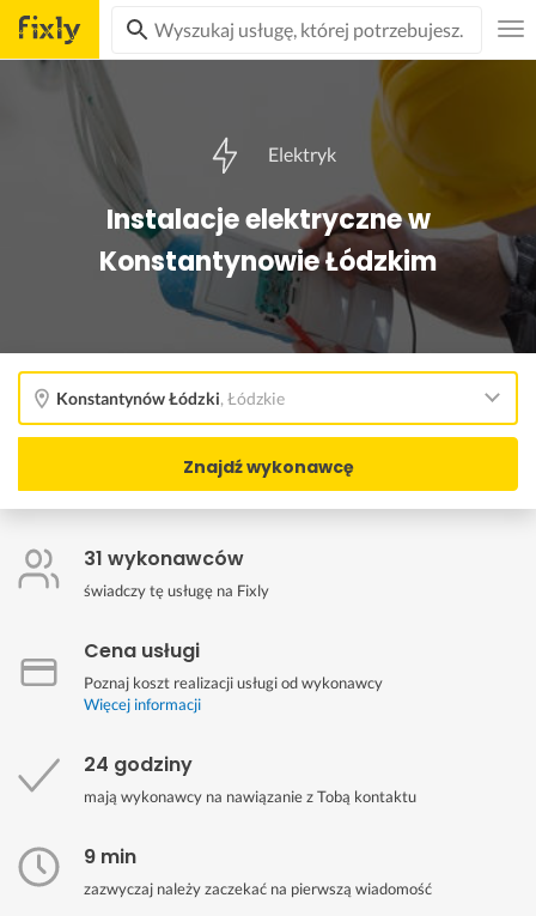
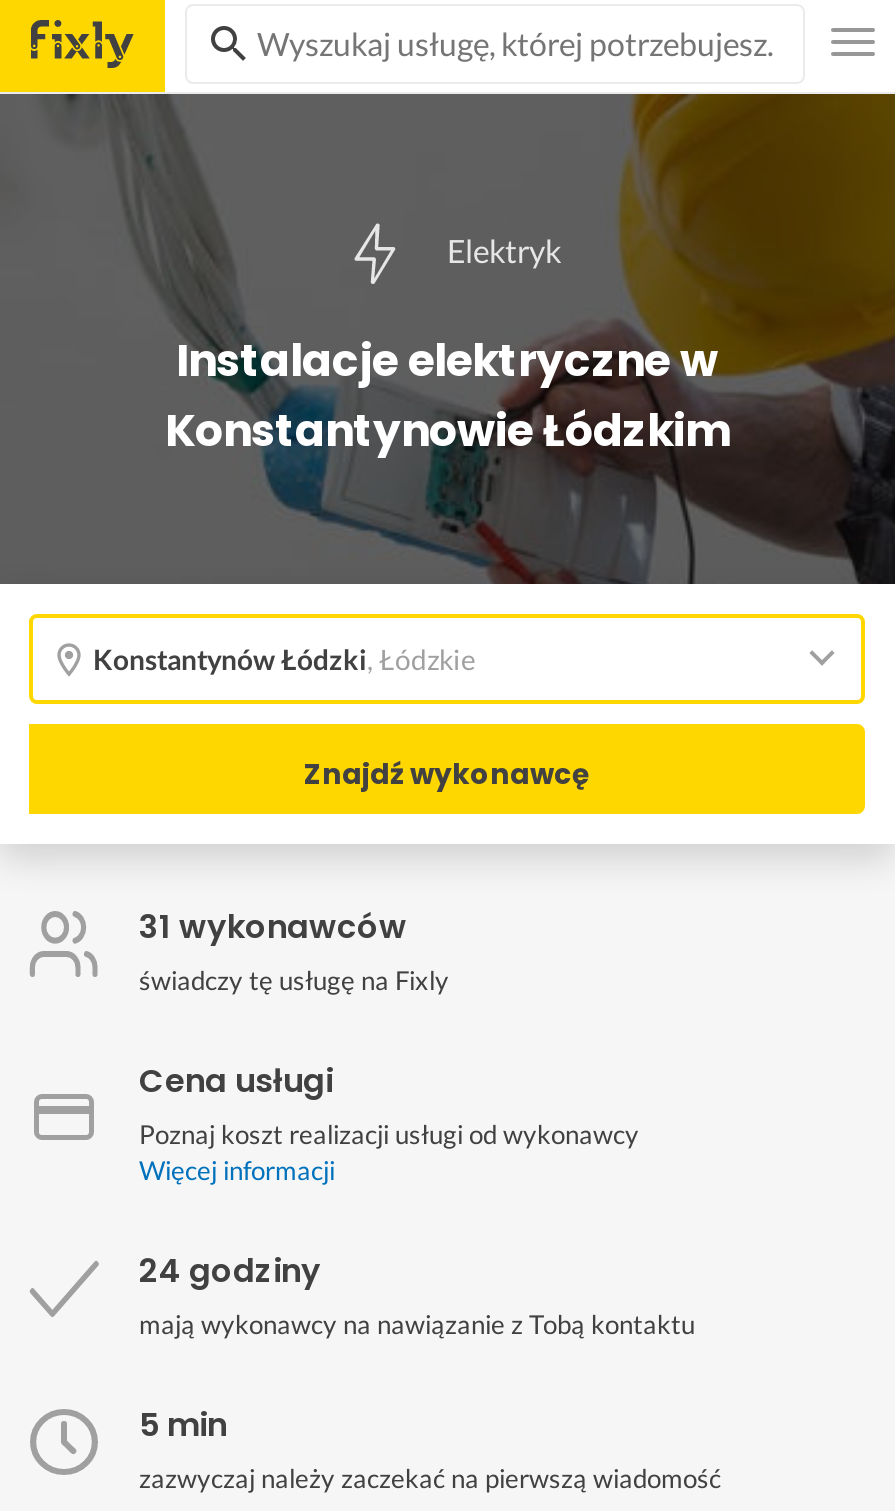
- 9 min
+ 5 min
